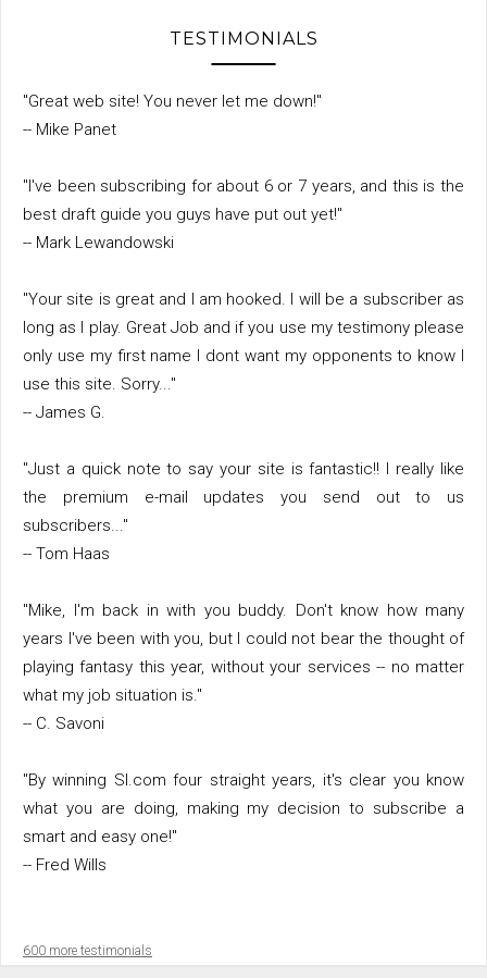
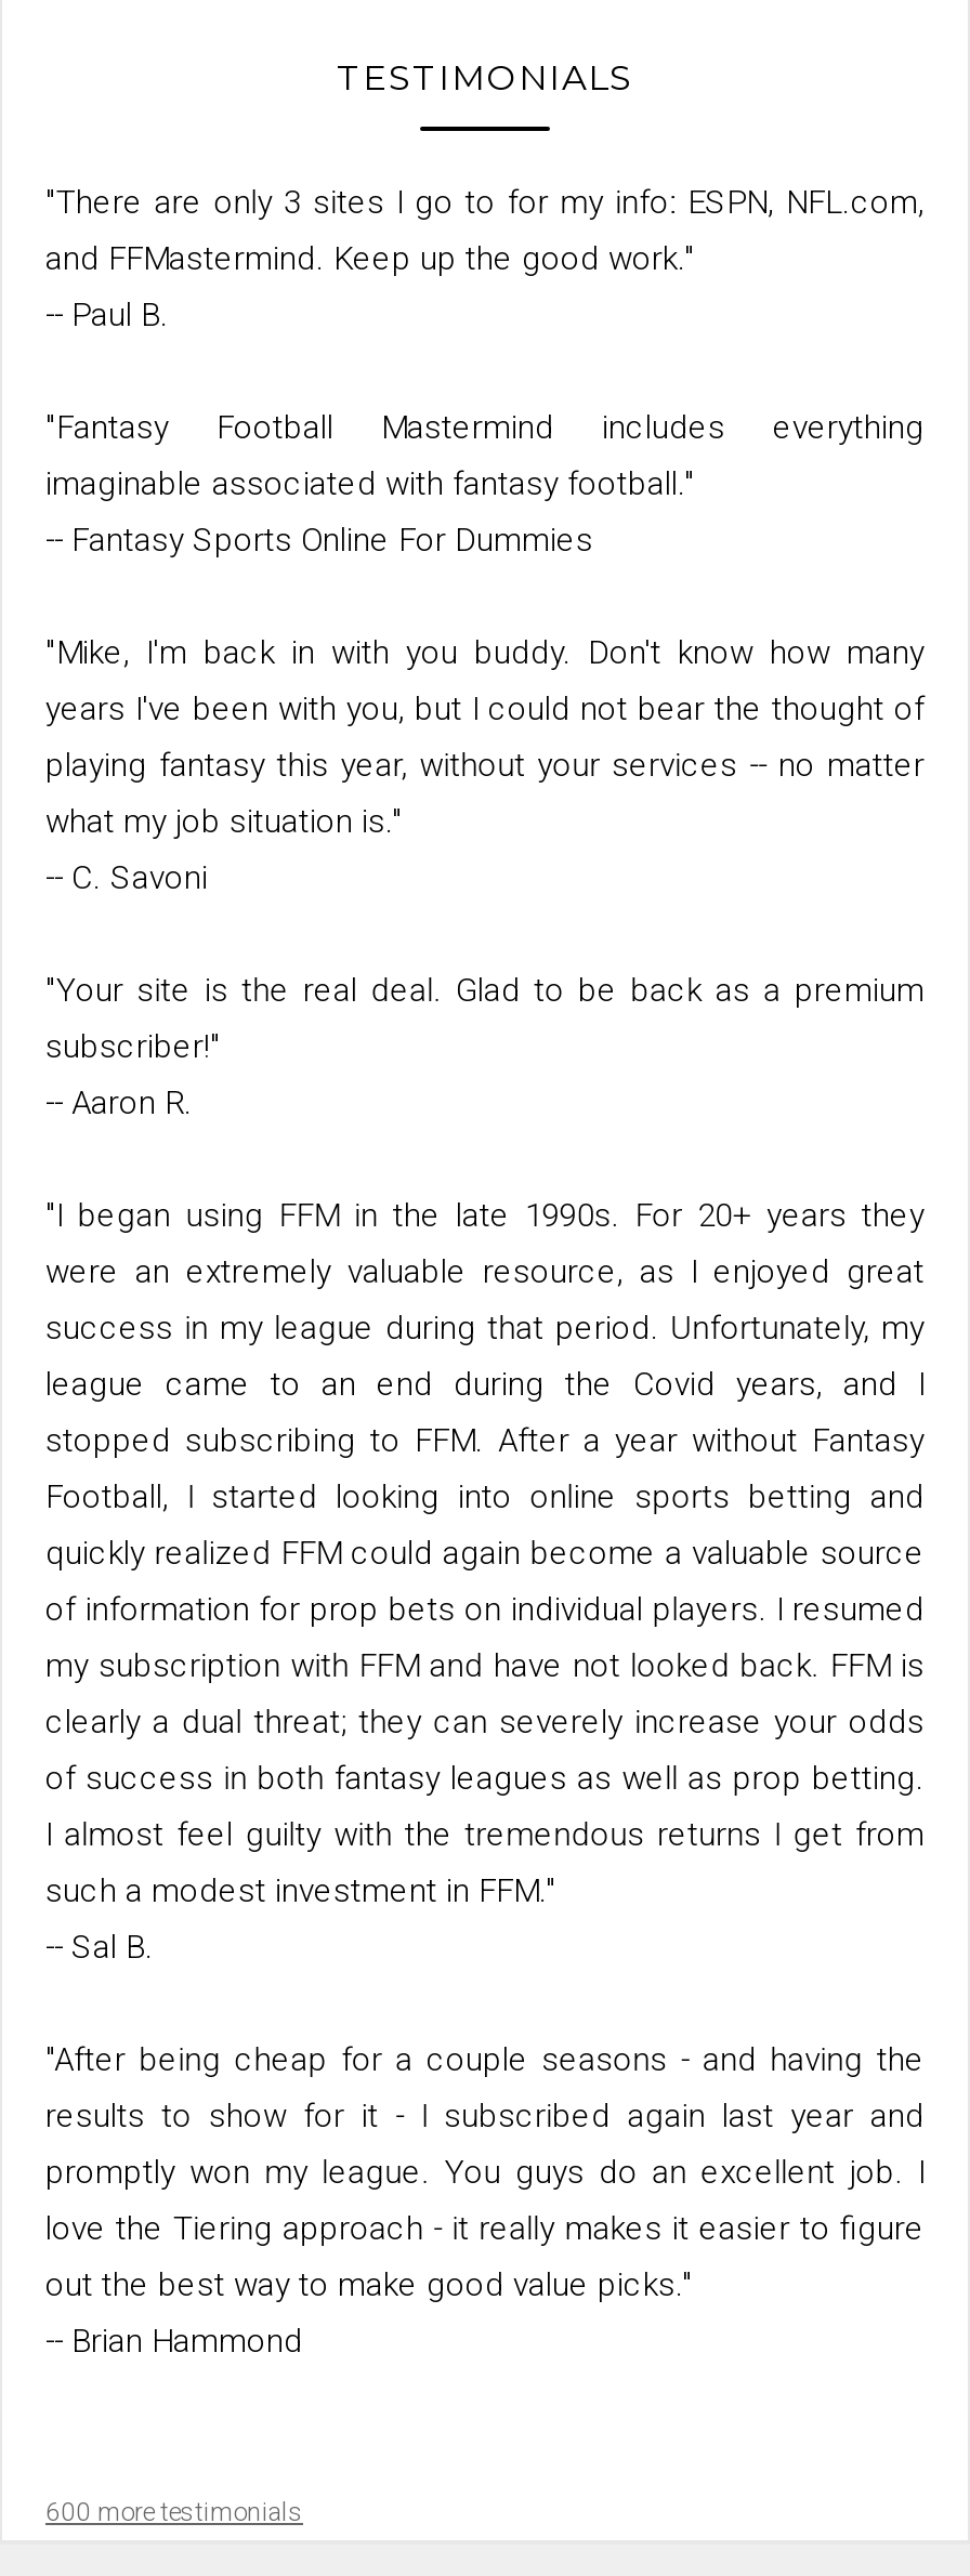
- "Great web site! You never let me down!"
- -- Mike Panet
- "I've been subscribing for about 6 or 7 years, and this is the
- best draft guide you guys have put out yet!"
- -- Mark Lewandowski
- "Your site is great and I am hooked. I will be a subscriber as
- long as I play. Great Job and if you use my testimony please
- only use my first name I dont want my opponents to know I
- use this site. Sorry..."
- -- James G.
- "Just a quick note to say your site is fantastic!! I really like
- the premium e-mail updates you send out to us
- subscribers..."
- -- Tom Haas
+ "There are only 3 sites I go to for my info: ESPN, NFL.com,
+ and FFMastermind. Keep up the good work."
+ -- Paul B.
+ "Fantasy Football Mastermind includes everything
+ imaginable associated with fantasy football."
+ -- Fantasy Sports Online For Dummies

moved up: "Mike, I'm back in with you buddy. Don't know how many | years I've been with you, but I could not bear the thought of | playing fantasy this year, without your services -- no matter | what my job situation is." | -- C. Savoni

- "By winning SI.com four straight years, it's clear you know
- what you are doing, making my decision to subscribe a
- smart and easy one!"
- -- Fred Wills
+ "Your site is the real deal. Glad to be back as a premium
+ subscriber!"
+ -- Aaron R.
+ "I began using FFM in the late 1990s. For 20+ years they
+ were an extremely valuable resource, as I enjoyed great
+ success in my league during that period. Unfortunately, my
+ league came to an end during the Covid years, and I
+ stopped subscribing to FFM. After a year without Fantasy
+ Football, I started looking into online sports betting and
+ quickly realized FFM could again become a valuable source
+ of information for prop bets on individual players. I resumed
+ my subscription with FFM and have not looked back. FFM is
+ clearly a dual threat; they can severely increase your odds
+ of success in both fantasy leagues as well as prop betting.
+ I almost feel guilty with the tremendous returns I get from
+ such a modest investment in FFM."
+ -- Sal B.
+ "After being cheap for a couple seasons - and having the
+ results to show for it - I subscribed again last year and
+ promptly won my league. You guys do an excellent job. I
+ love the Tiering approach - it really makes it easier to figure
+ out the best way to make good value picks."
+ -- Brian Hammond
